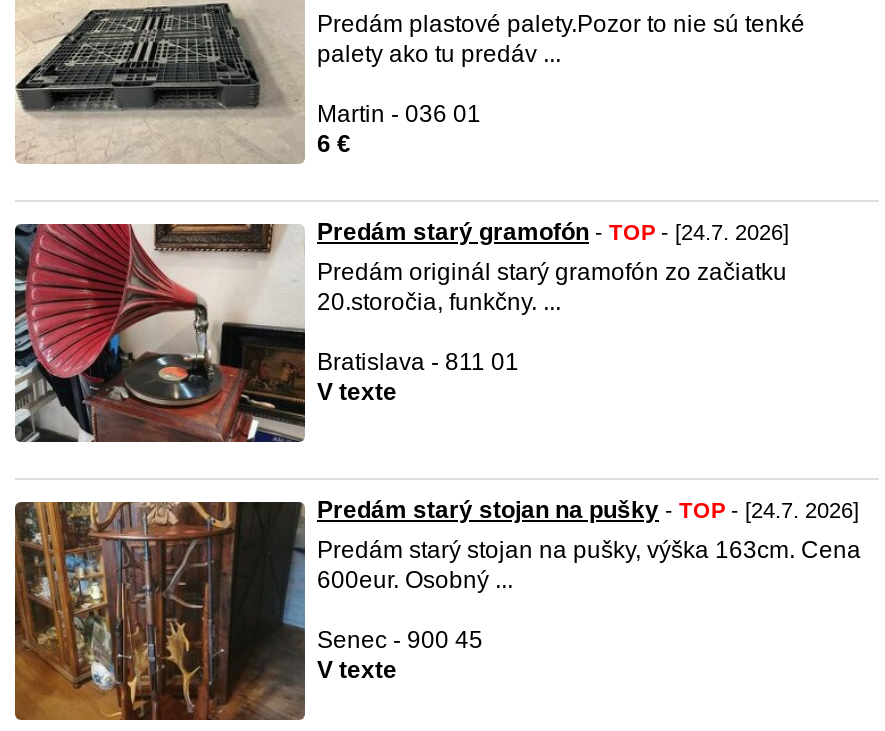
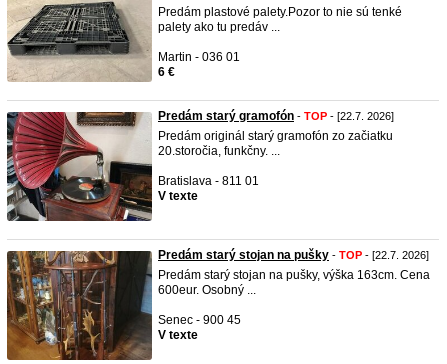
- Predám starý gramofón - TOP - [24.7. 2026]
+ Predám starý gramofón - TOP - [22.7. 2026]

- Predám starý stojan na pušky - TOP - [24.7. 2026]
+ Predám starý stojan na pušky - TOP - [22.7. 2026]
